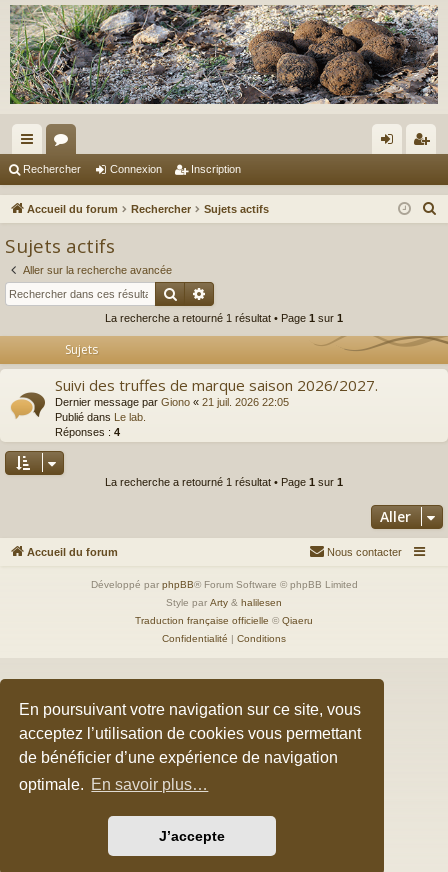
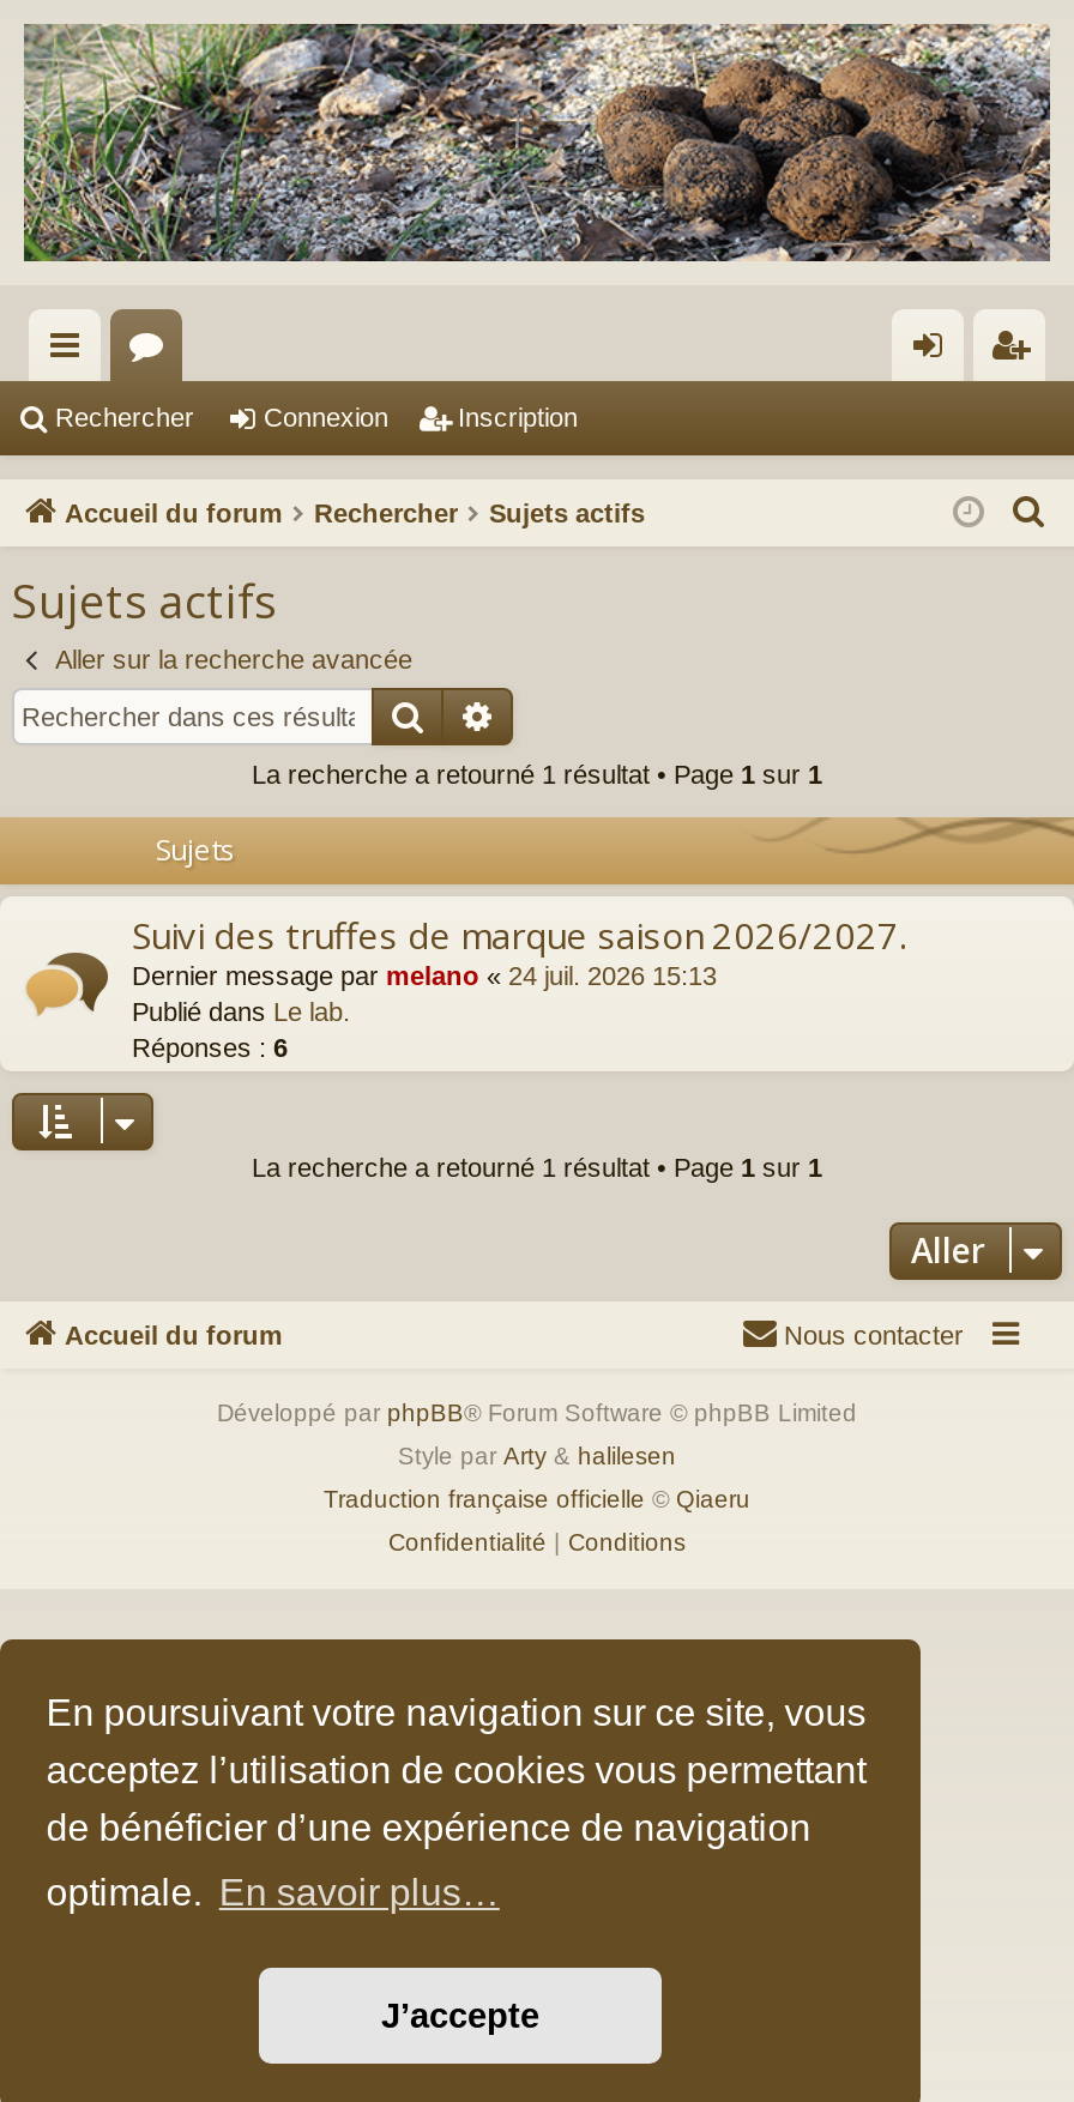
- Dernier message par Giono «21 juil. 2026 22:05
+ Dernier message par melano «24 juil. 2026 15:13

- Réponses : 4
+ Réponses : 6
